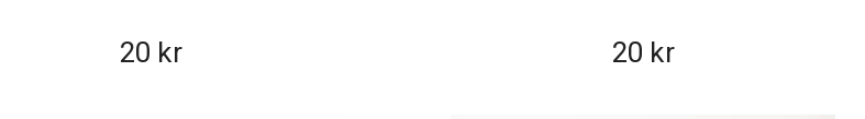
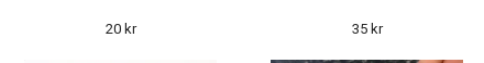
- 20 kr
+ 35 kr
